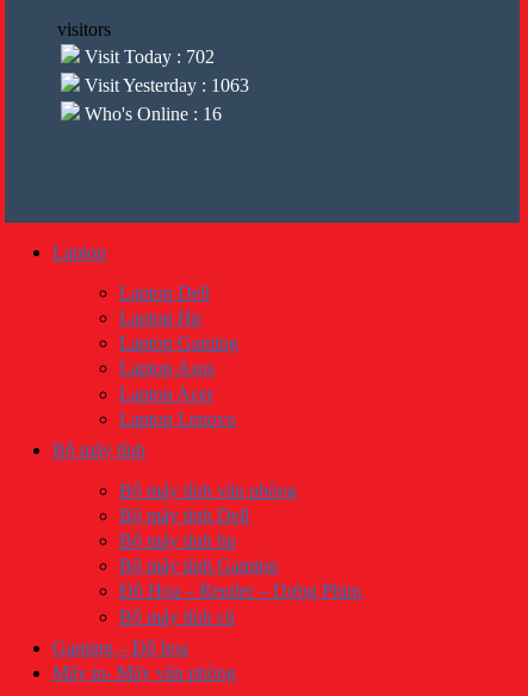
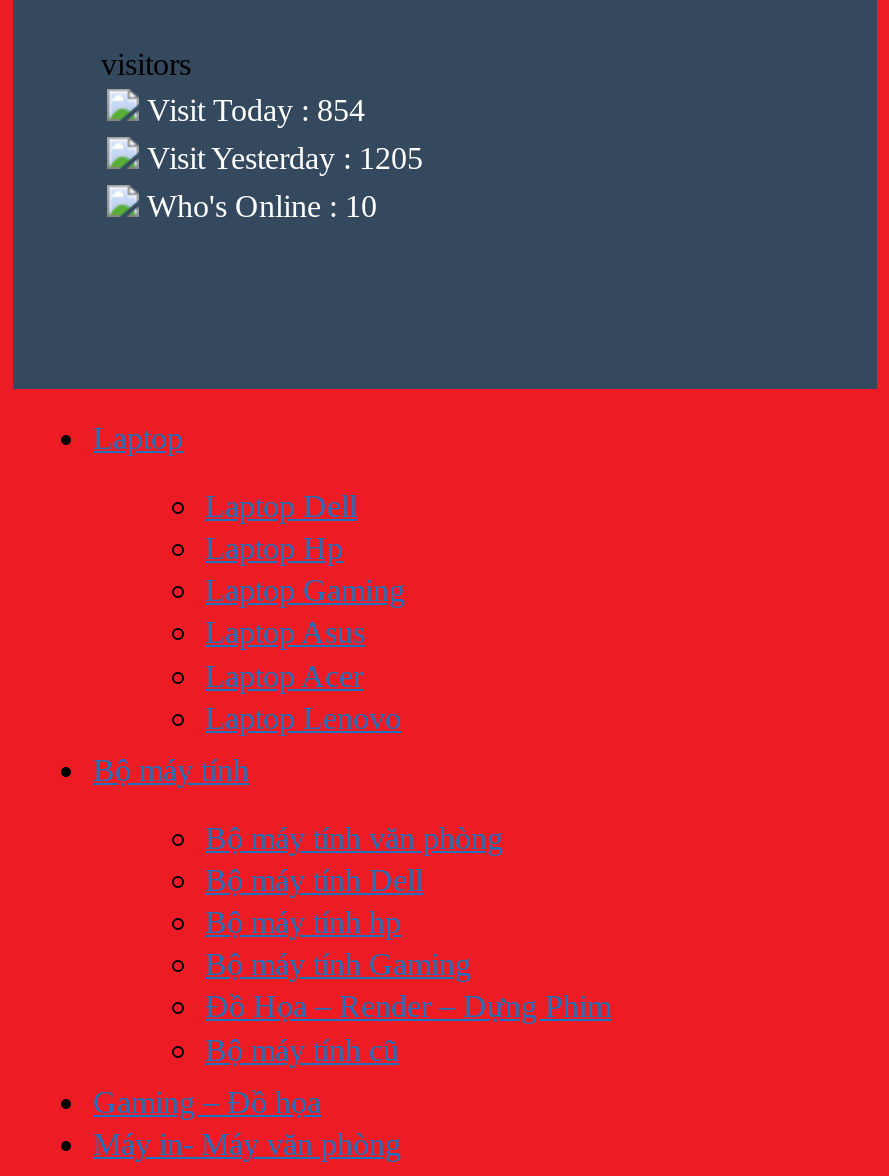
- Visit Today : 702
+ Visit Today : 854

- Visit Yesterday : 1063
+ Visit Yesterday : 1205

- Who's Online : 16
+ Who's Online : 10
